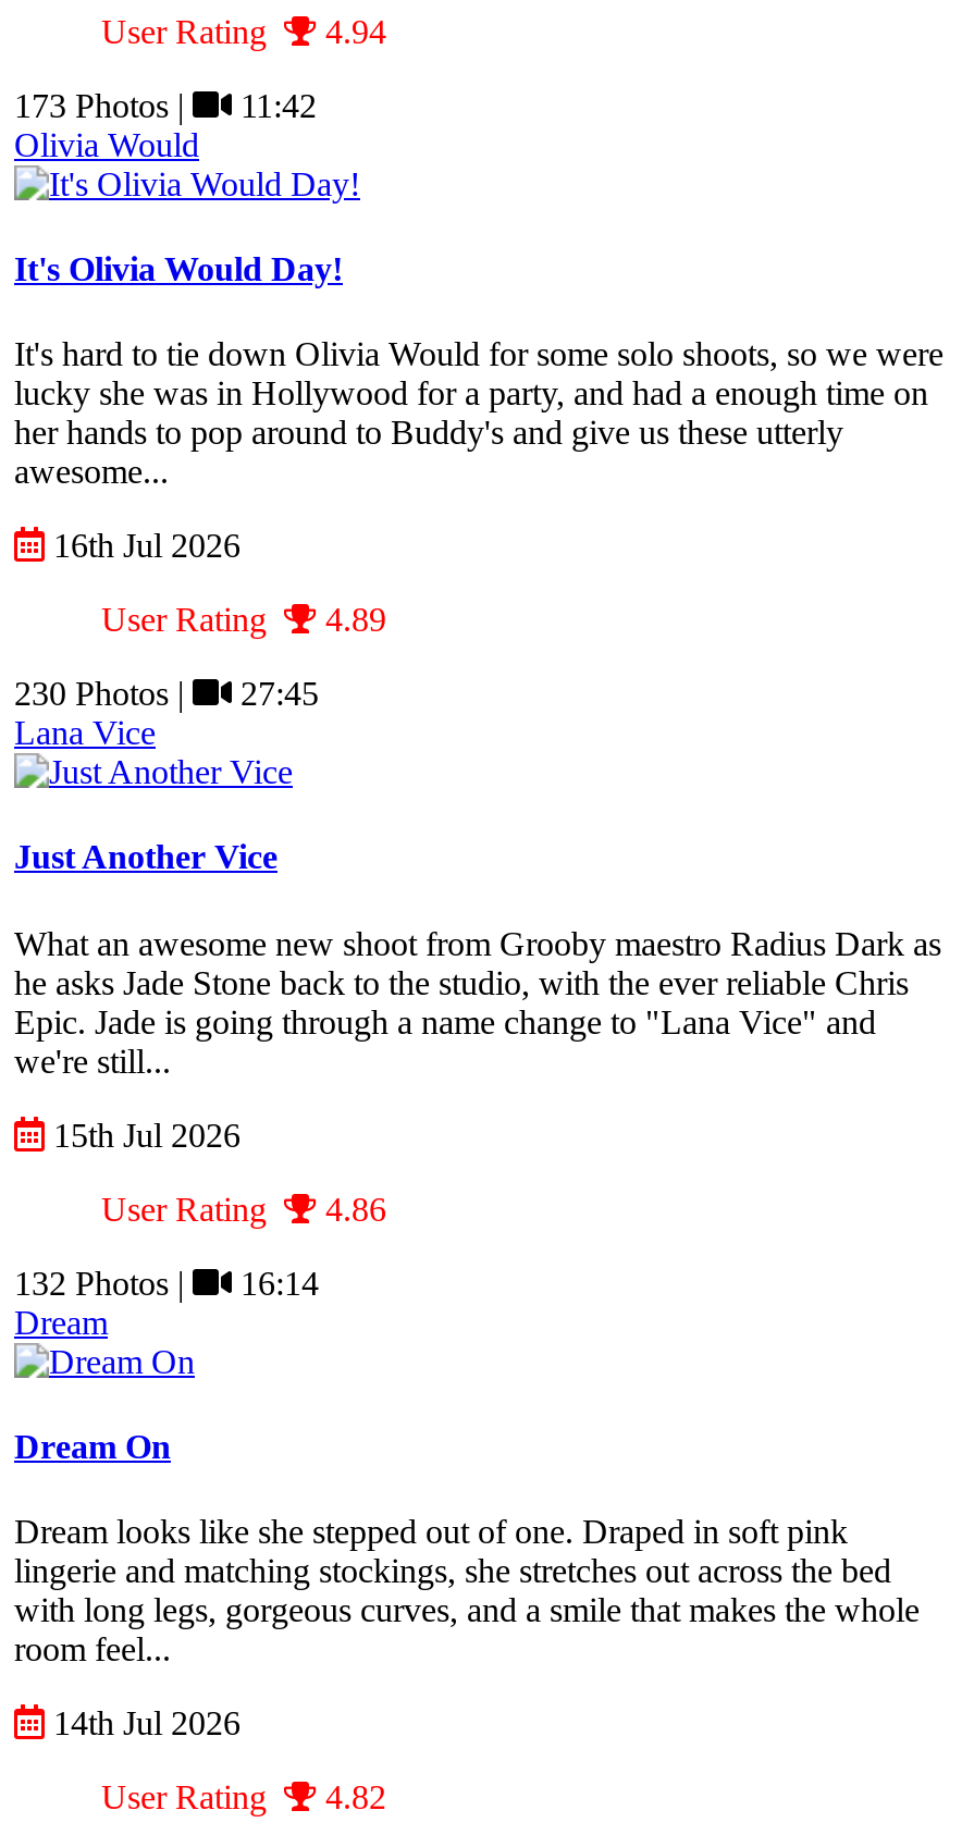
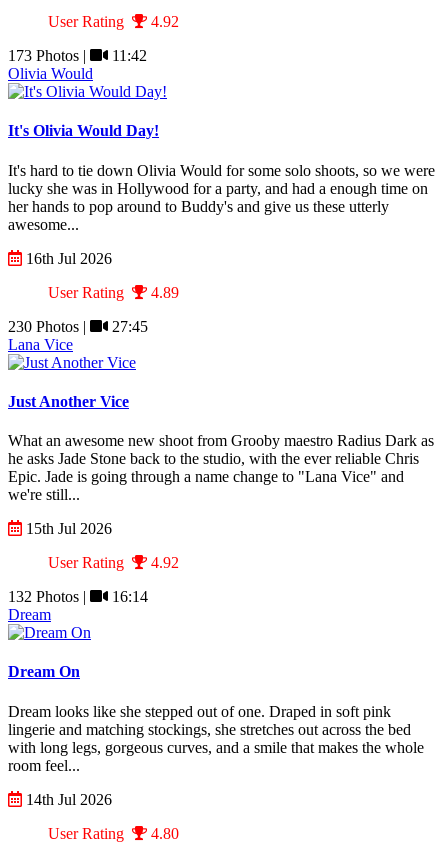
- User Rating 4.94
+ User Rating 4.92

- User Rating 4.86
+ User Rating 4.92

- User Rating 4.82
+ User Rating 4.80
